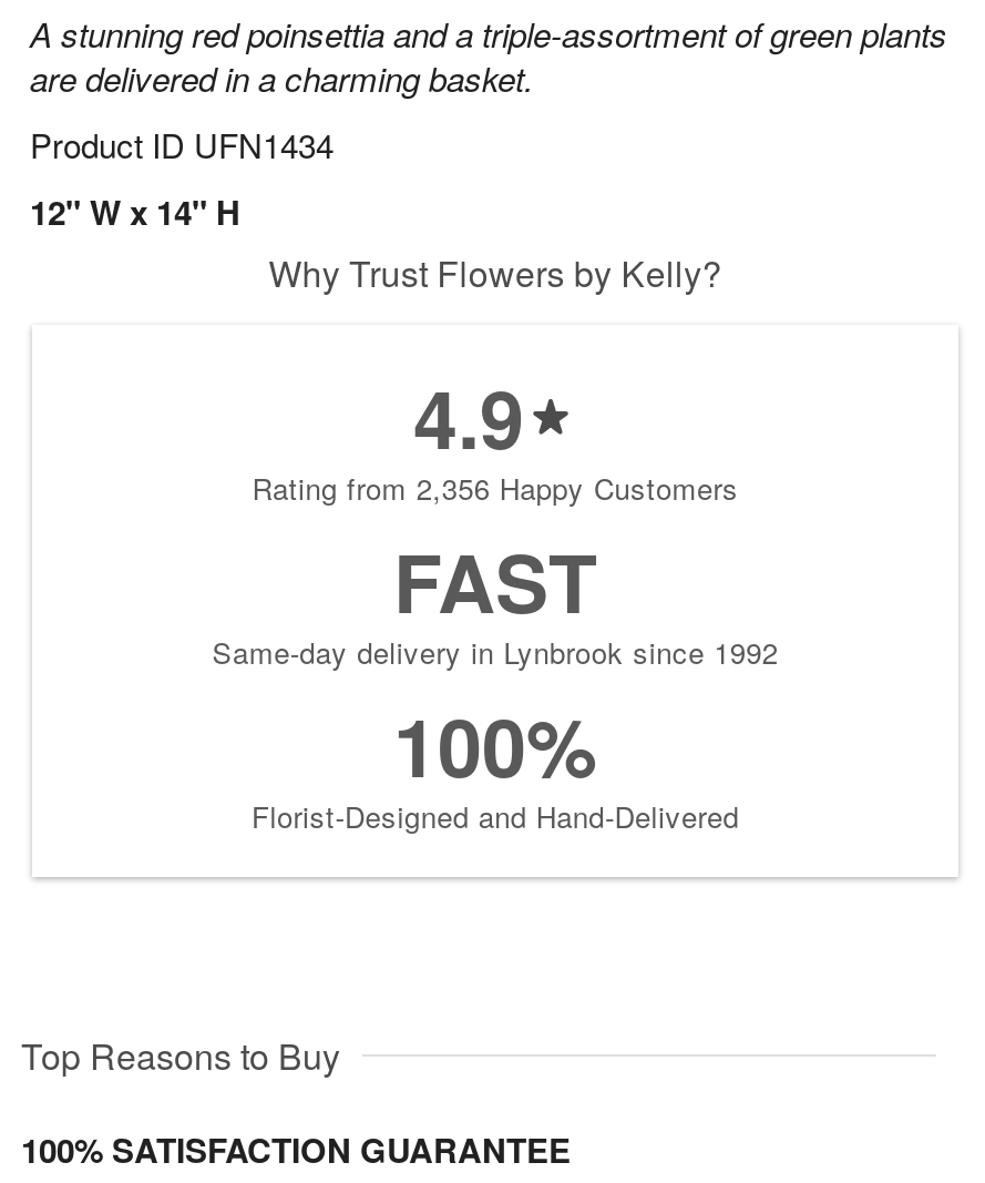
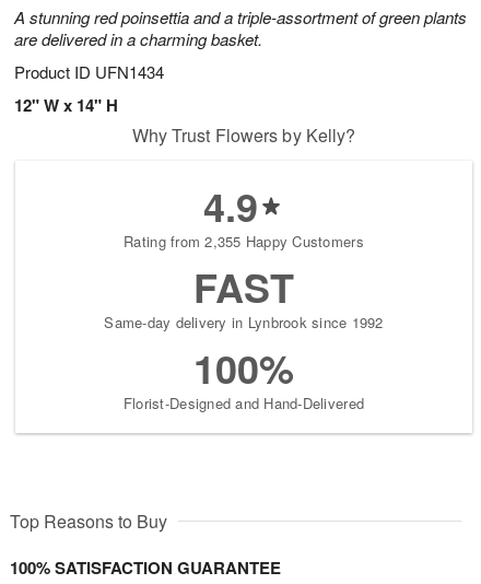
- Rating from 2,356 Happy Customers
+ Rating from 2,355 Happy Customers
